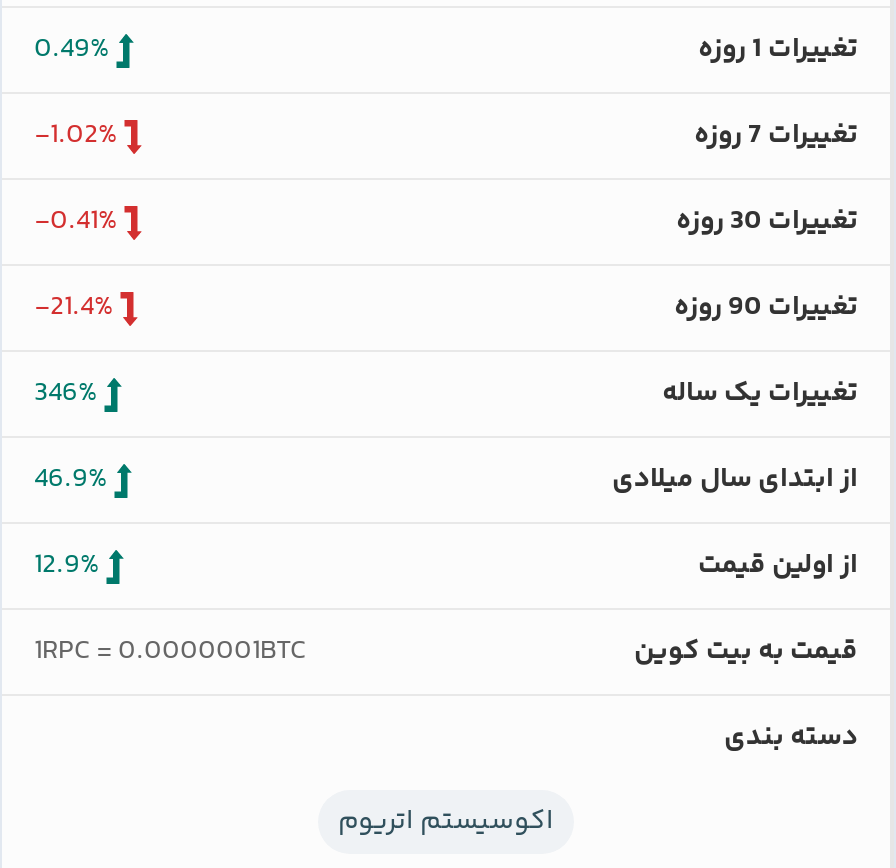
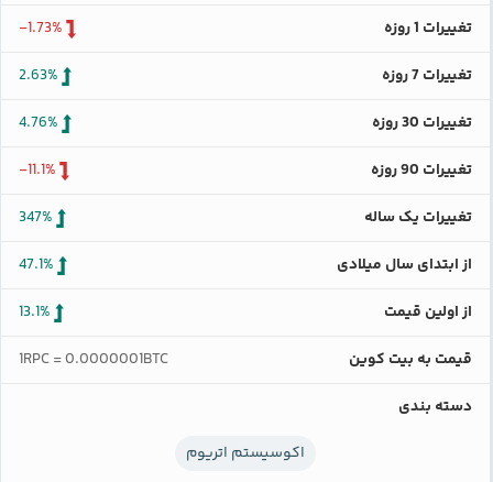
- 0.49%
+ -1.73%

- -1.02%
+ 2.63%

- -0.41%
+ 4.76%

- -21.4%
+ -11.1%

- 346%
+ 347%

- 46.9%
+ 47.1%

- 12.9%
+ 13.1%
